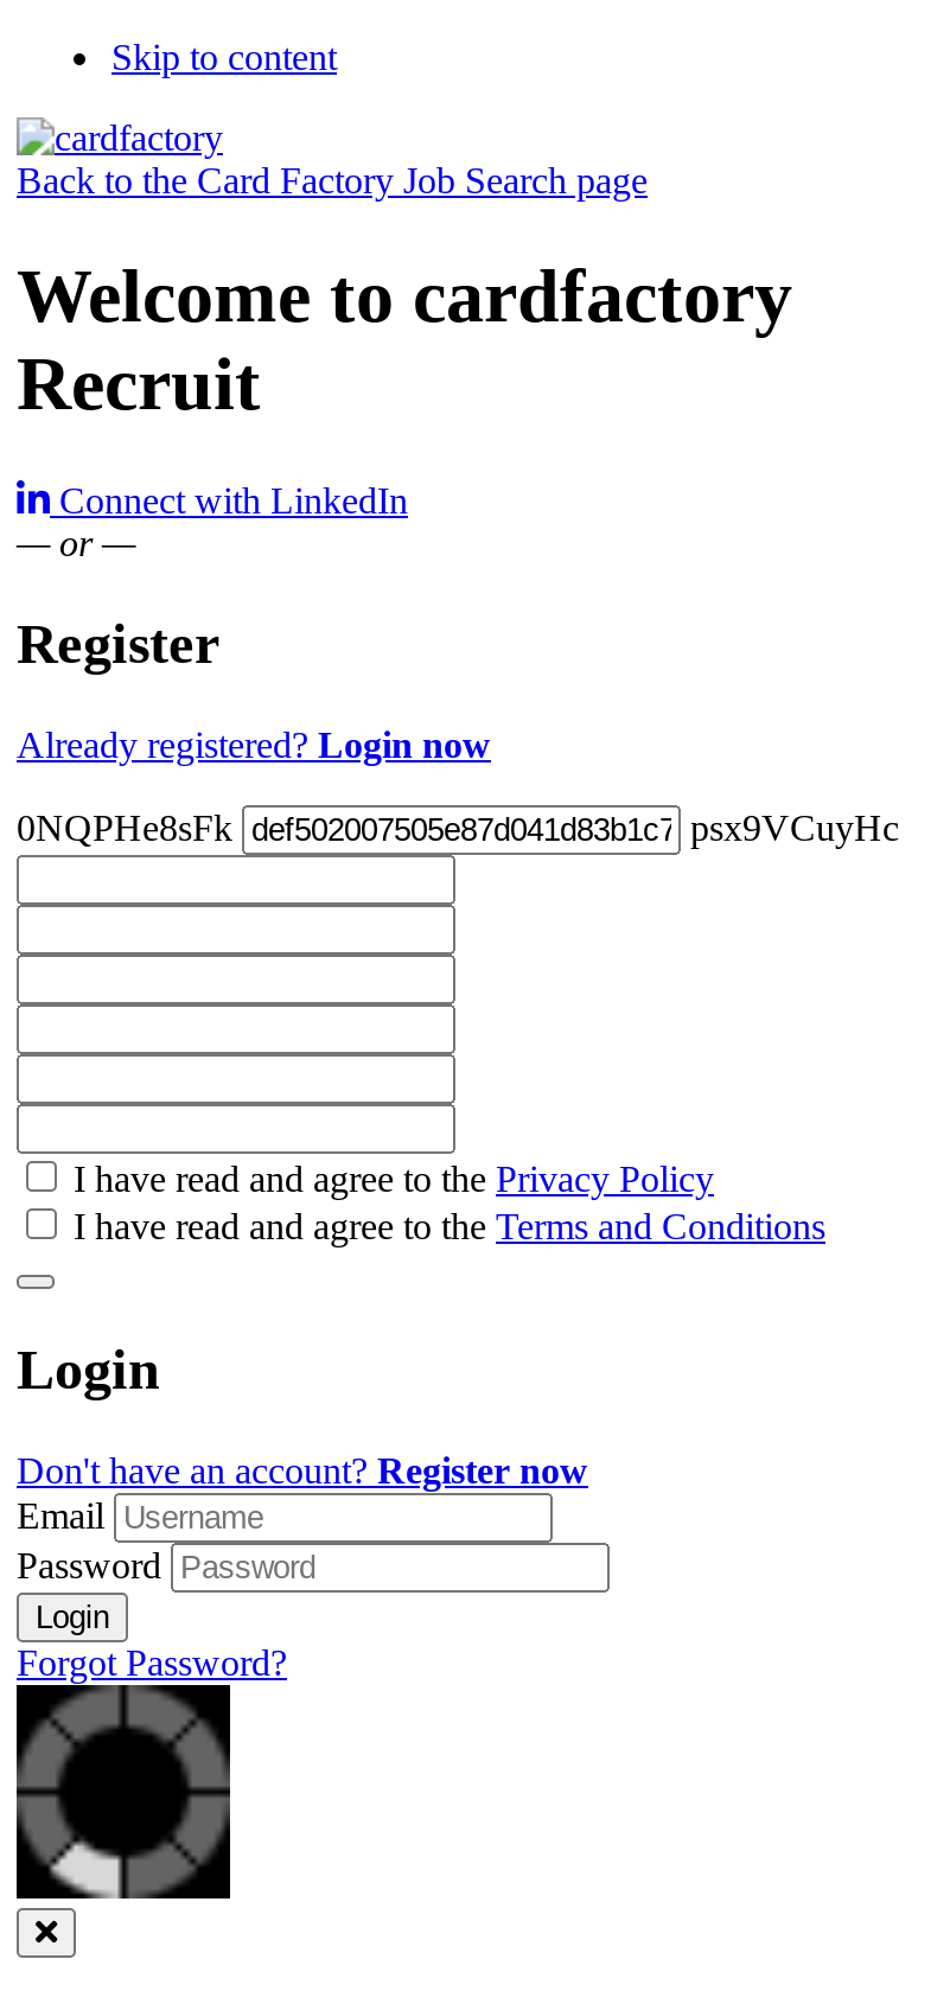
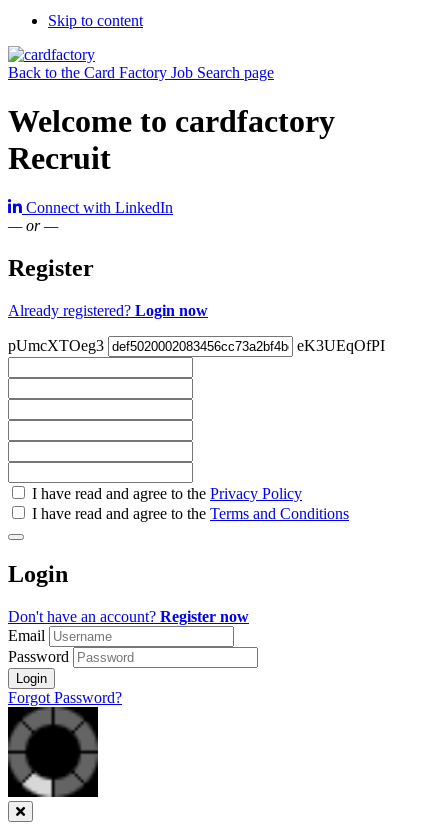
- 0NQPHe8sFk
- psx9VCuyHc
+ pUmcXTOeg3
+ eK3UEqOfPI
